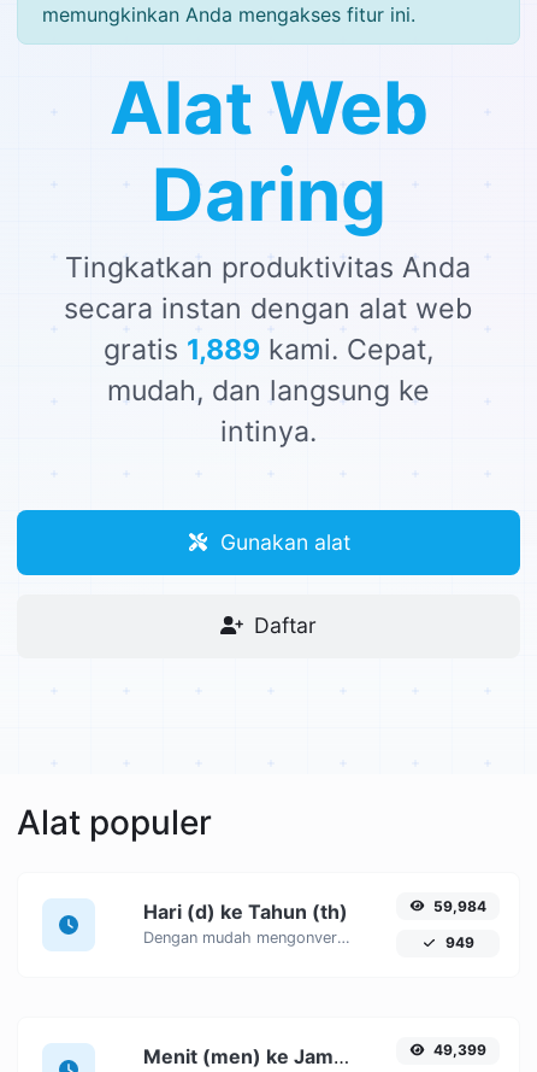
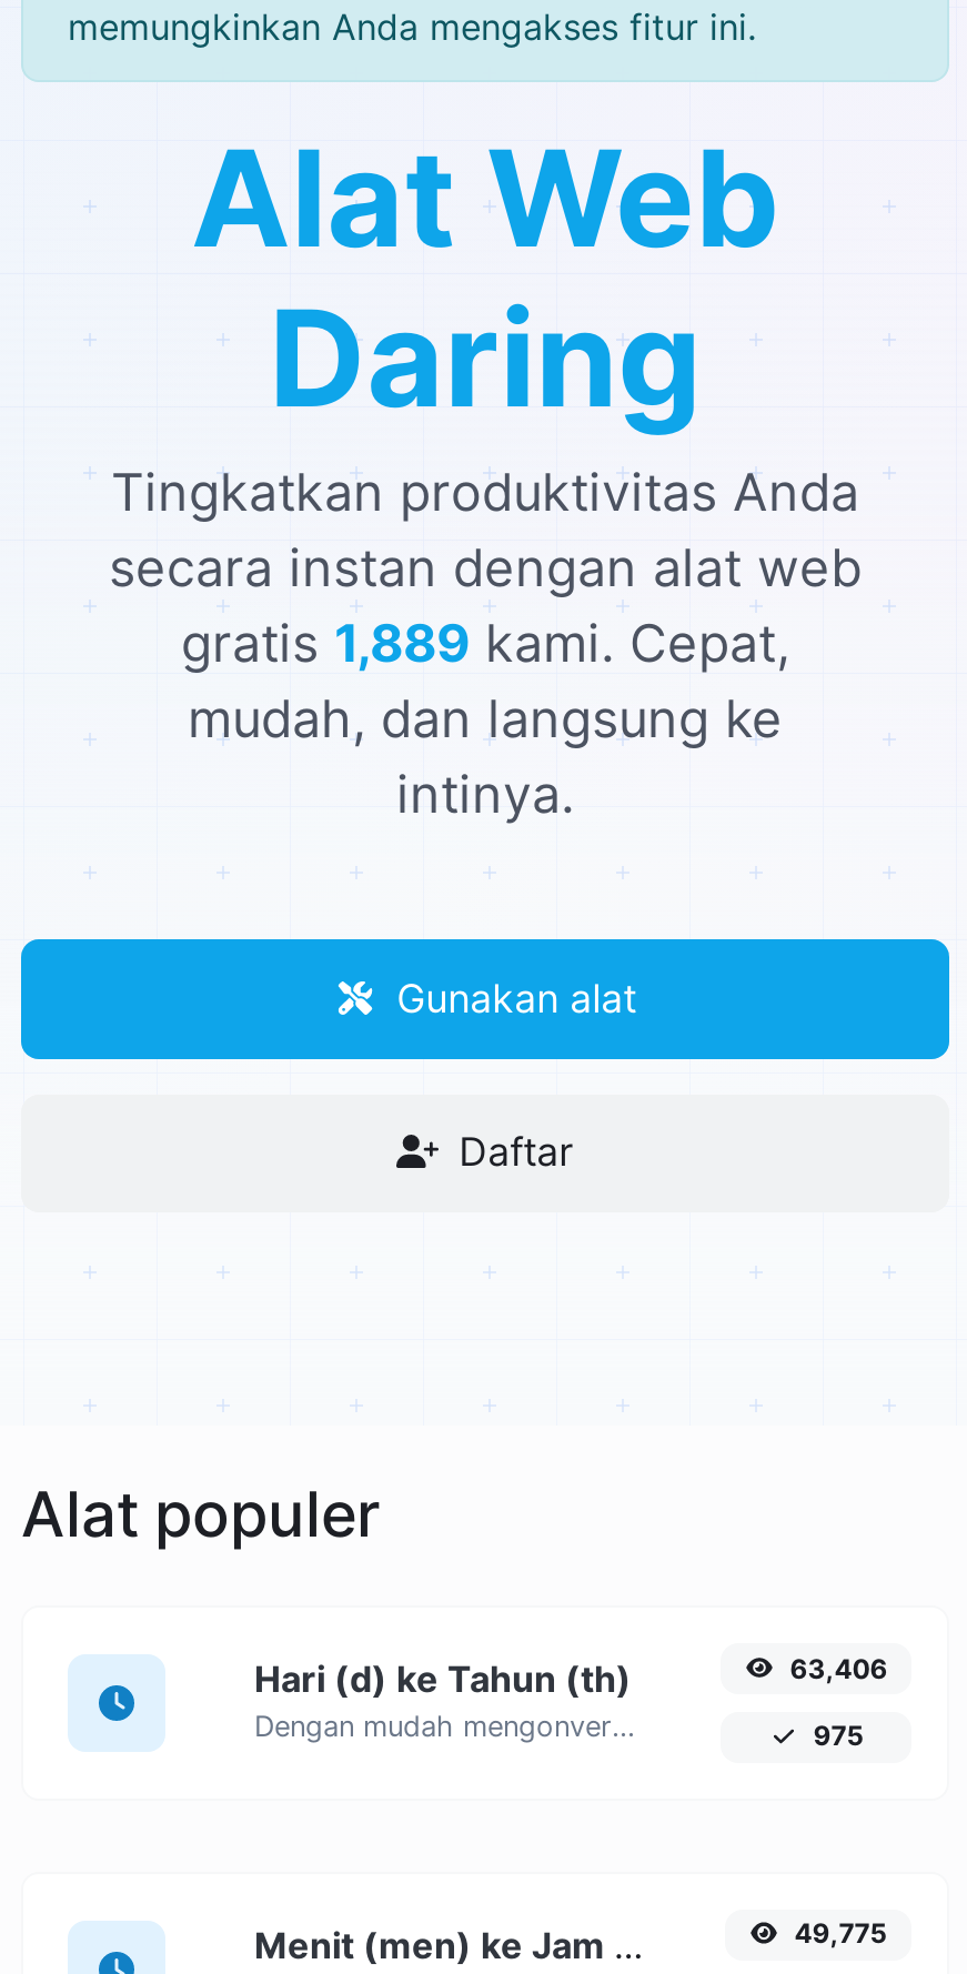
- 59,984
+ 63,406

- 949
+ 975

- 49,399
+ 49,775
